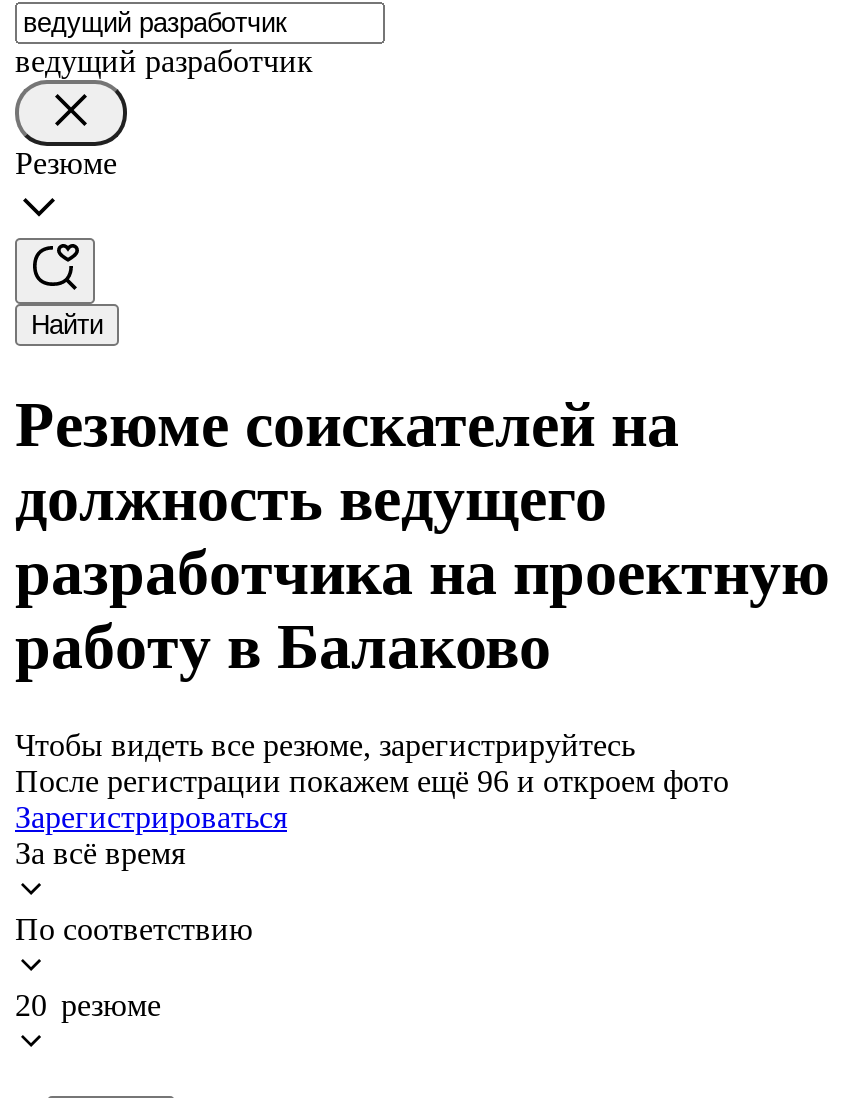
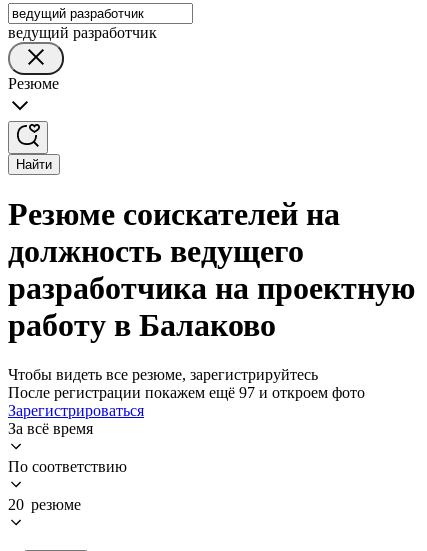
- После регистрации покажем ещё 96 и откроем фото
+ После регистрации покажем ещё 97 и откроем фото
